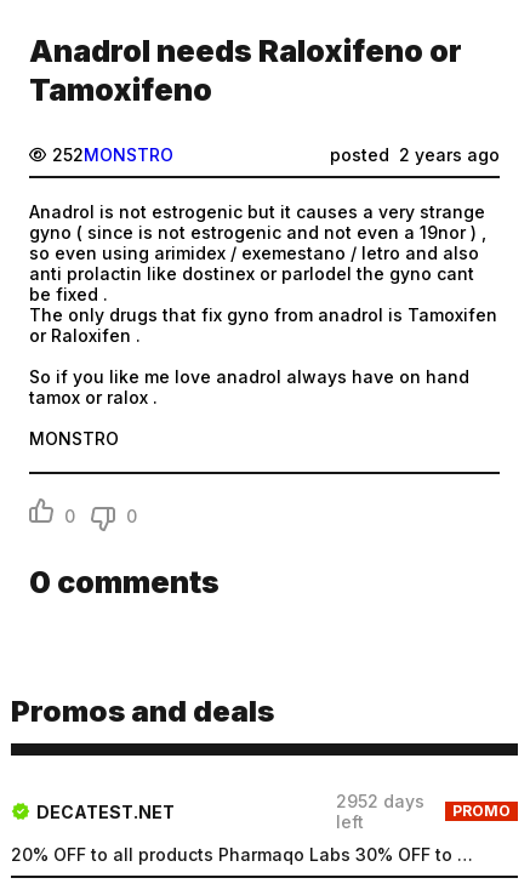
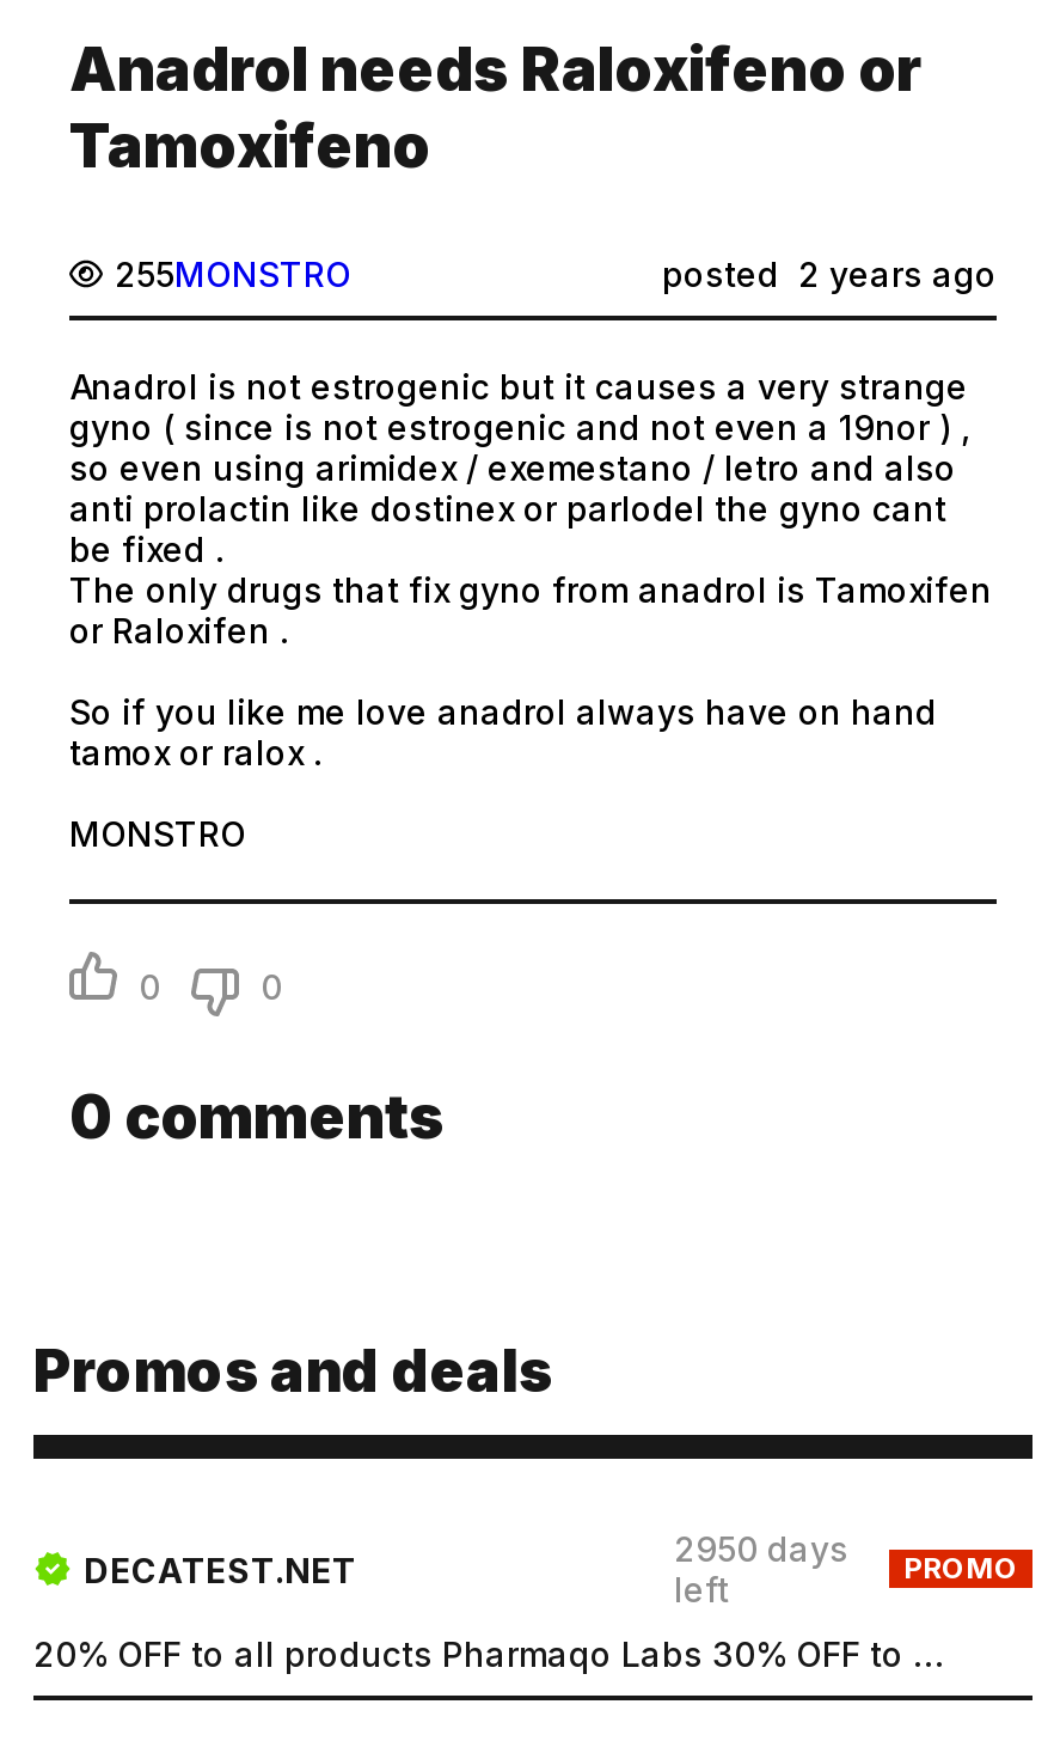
- 252MONSTRO
+ 255MONSTRO

- 2952 days PROMO
+ 2950 days PROMO
